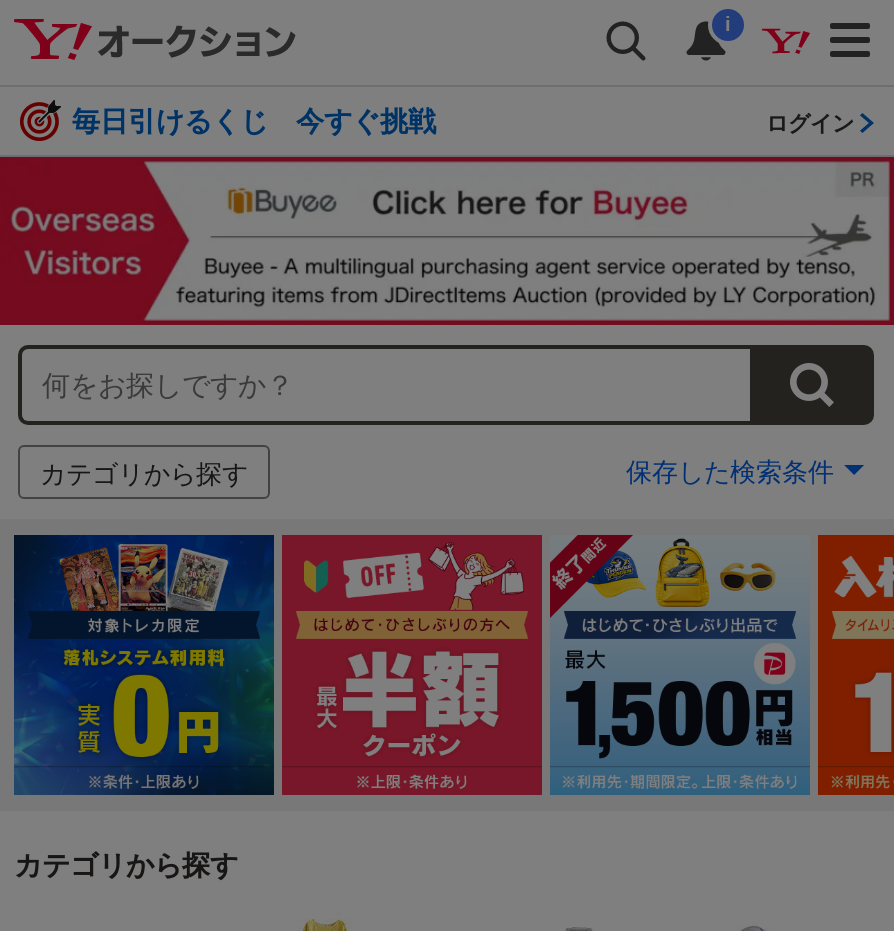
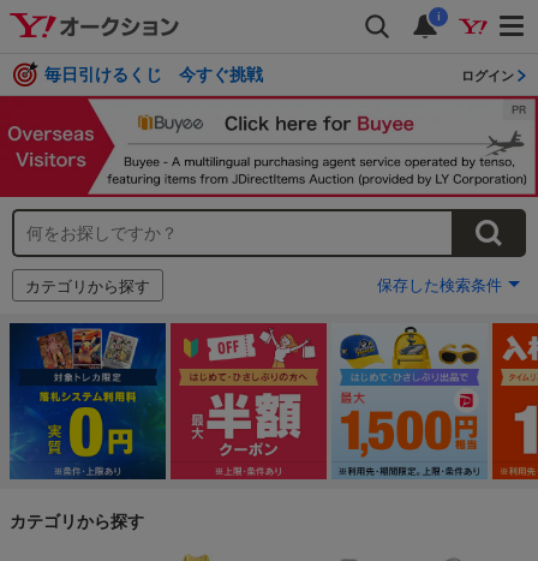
- [image]
+ [image]
